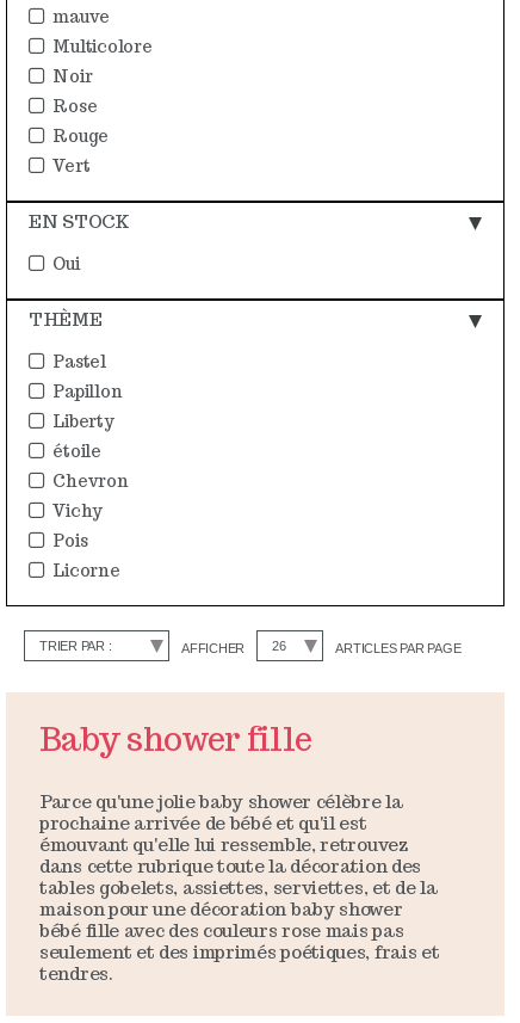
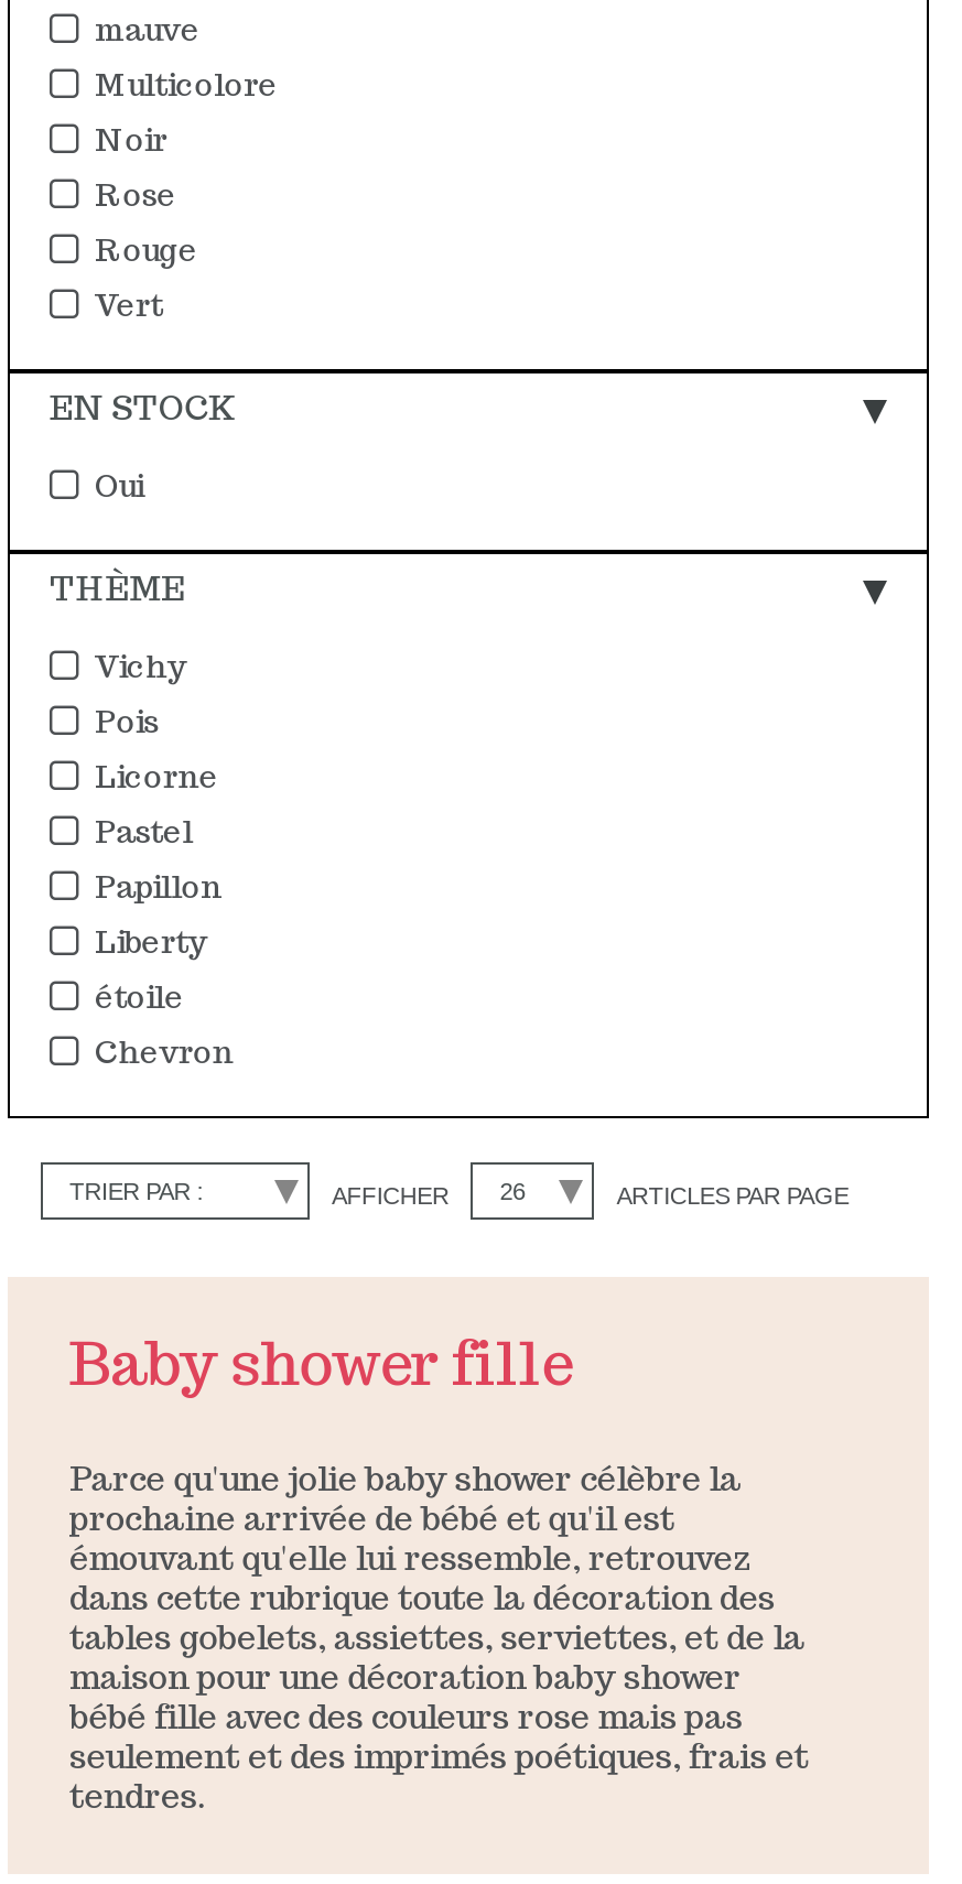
moved down: Pastel | Papillon | Liberty | étoile | Chevron

moved up: Vichy | Pois | Licorne
